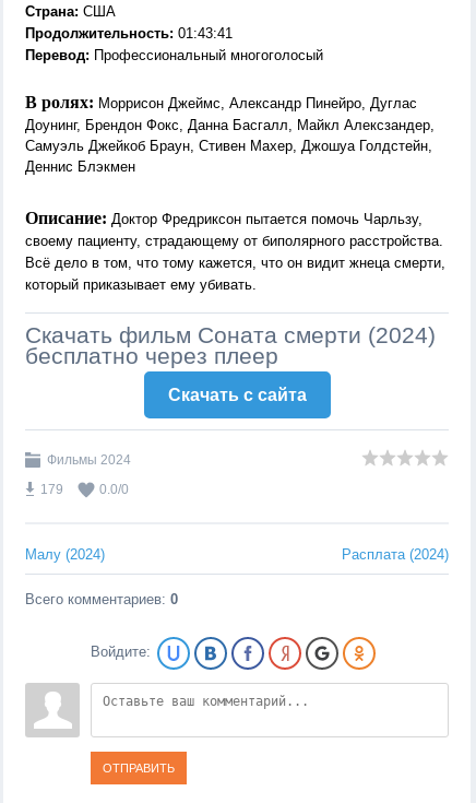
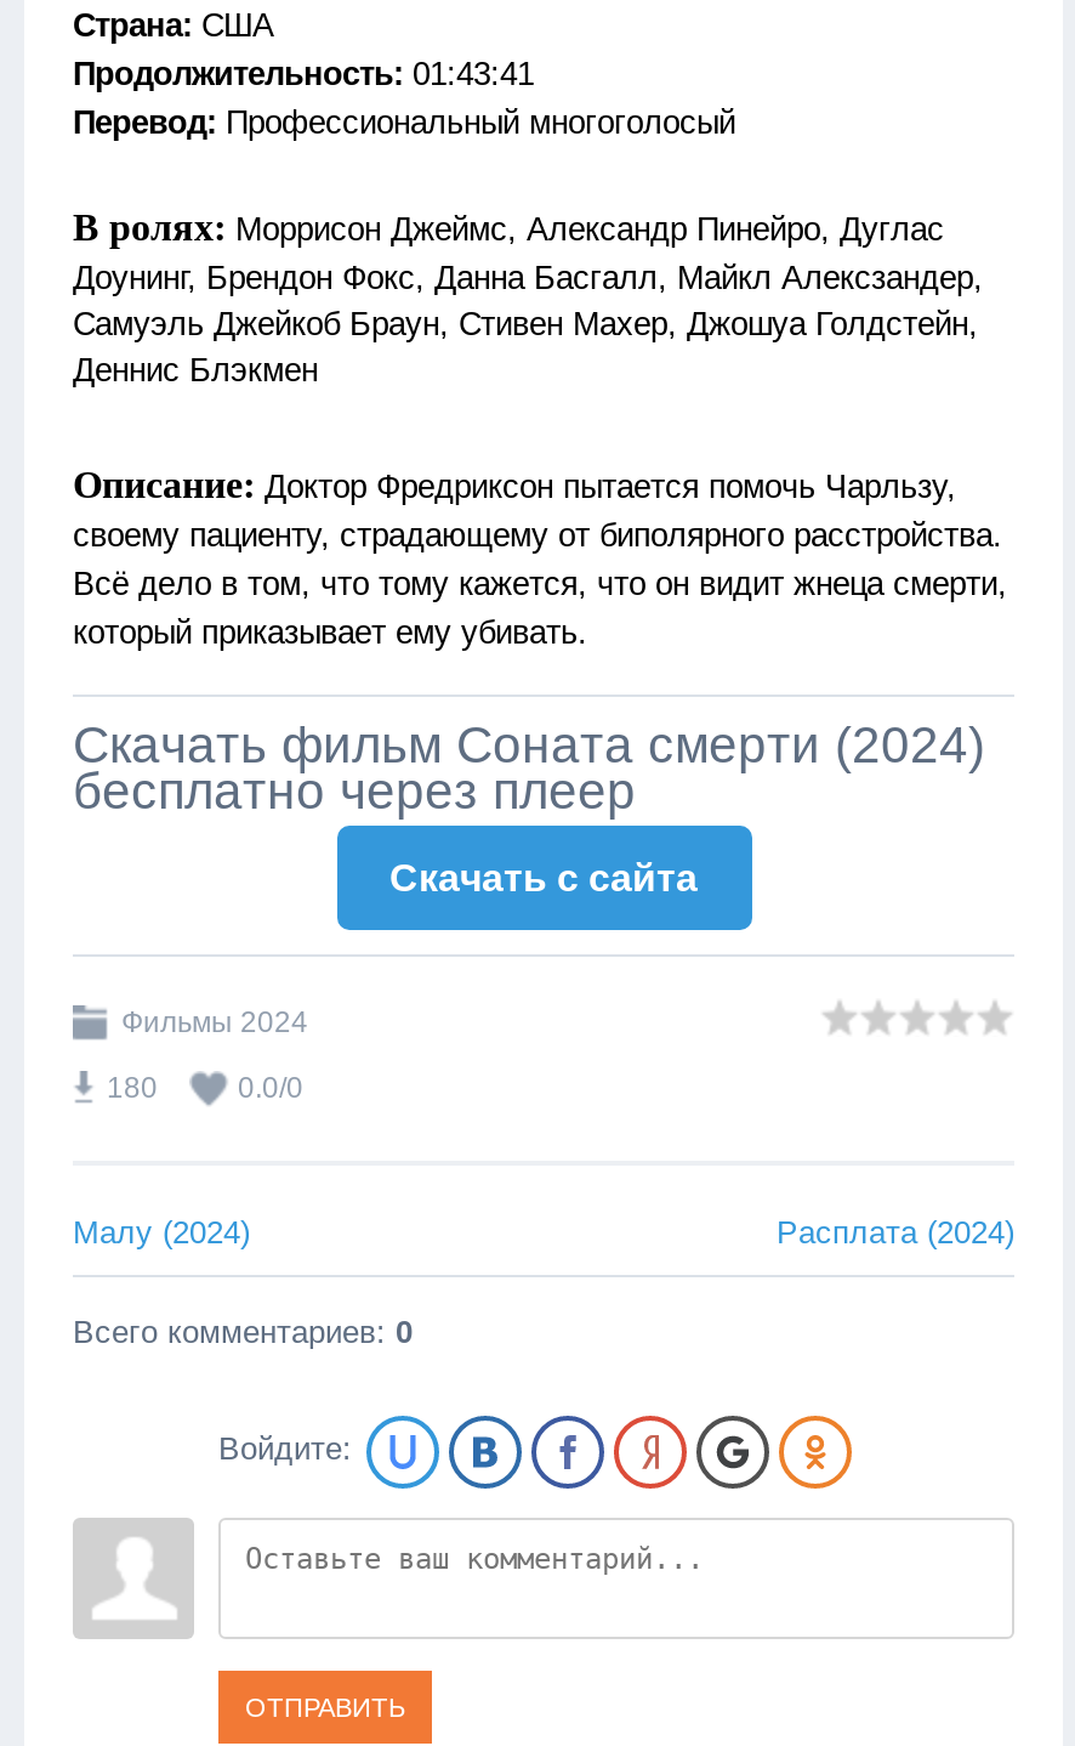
- 179
+ 180
